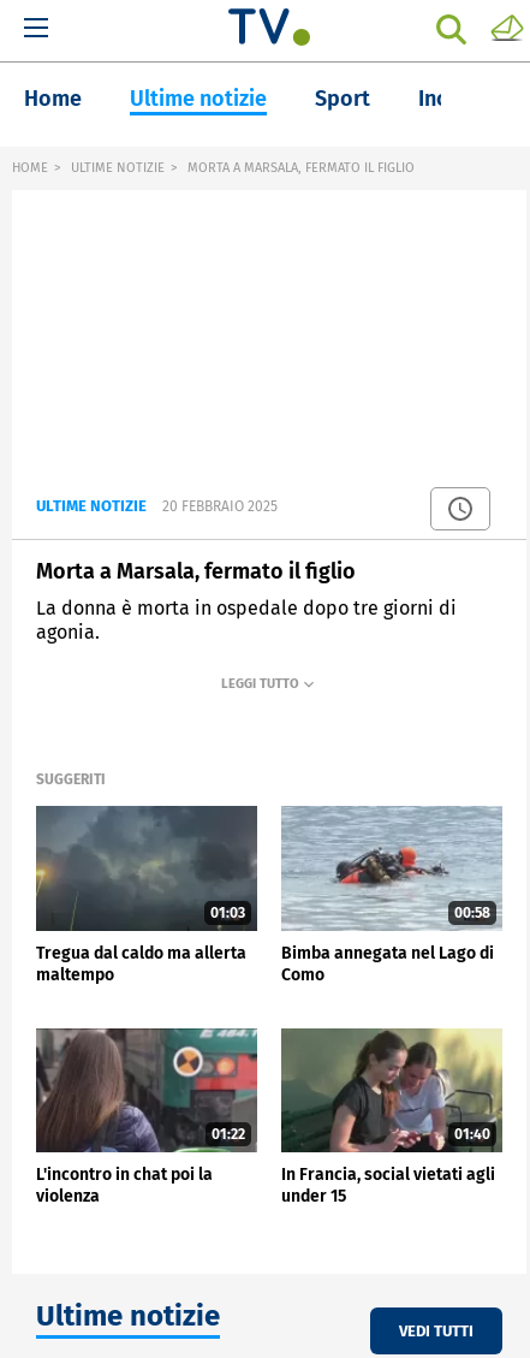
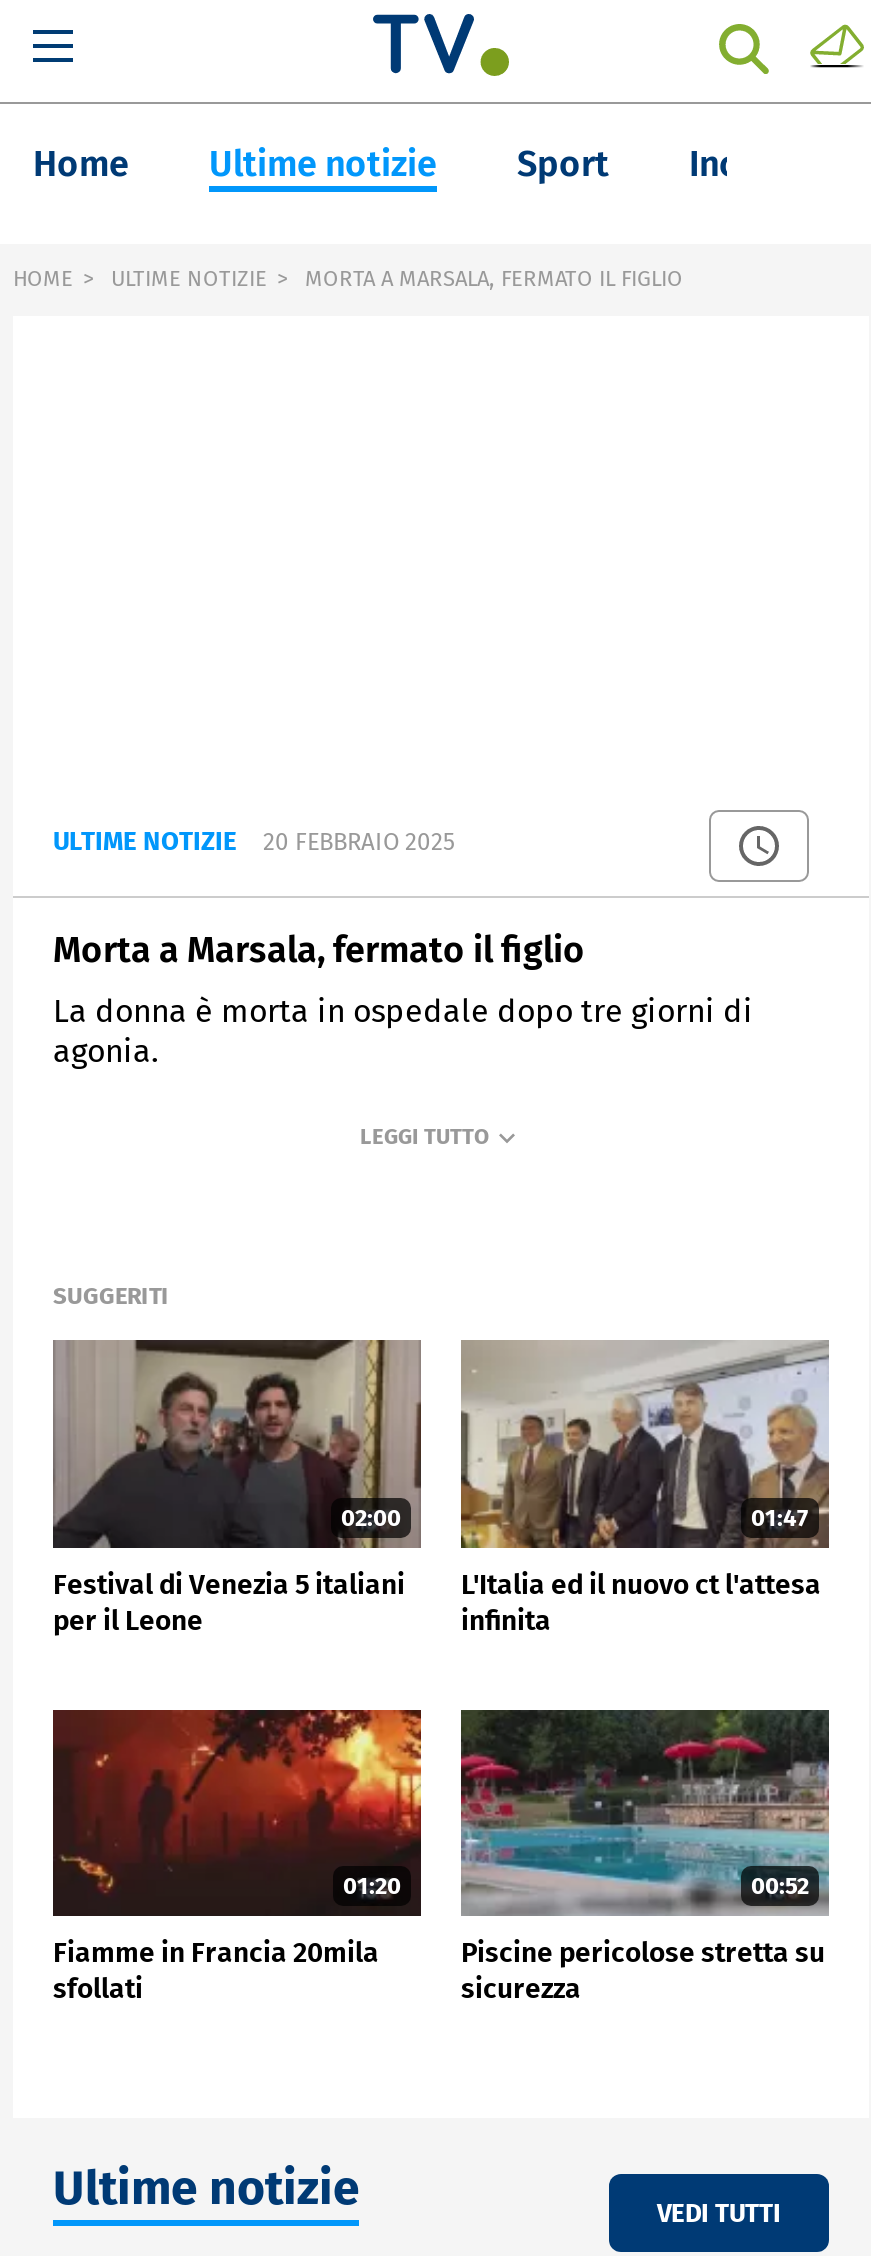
- [image]
- 01:03
+ [image]
+ 02:00

- [image]
- 00:58
+ [image]
+ 01:47

- Tregua dal caldo ma allerta
- maltempo
+ Festival di Venezia 5 italiani
+ per il Leone

- Bimba annegata nel Lago di
- Como
+ L'Italia ed il nuovo ct l'attesa
+ infinita

- [image]
- 01:22
+ [image]
+ 01:20

- [image]
- 01:40
+ [image]
+ 00:52

- L'incontro in chat poi la
- violenza
+ Fiamme in Francia 20mila
+ sfollati

- In Francia, social vietati agli
- under 15
+ Piscine pericolose stretta su
+ sicurezza
